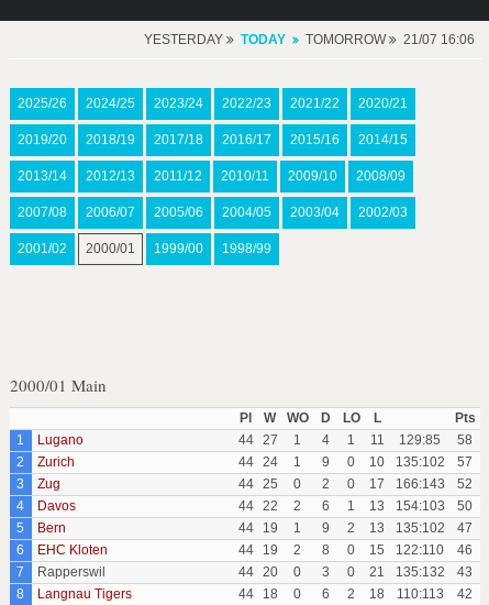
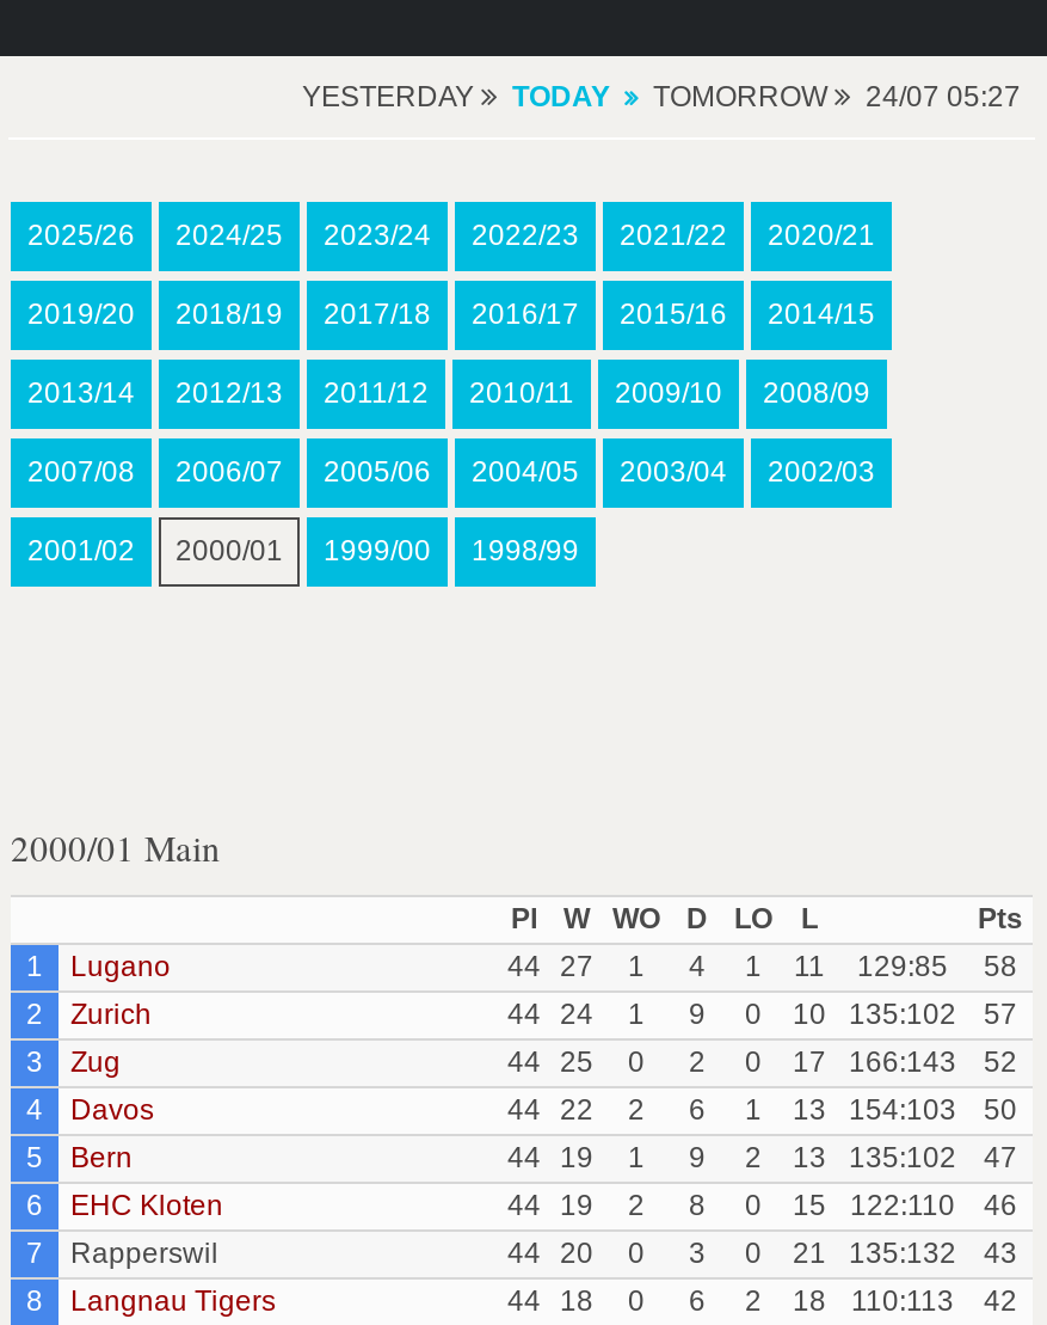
- YESTERDAY TODAY TOMORROW 21/07 16:06
+ YESTERDAY TODAY TOMORROW 24/07 05:27
